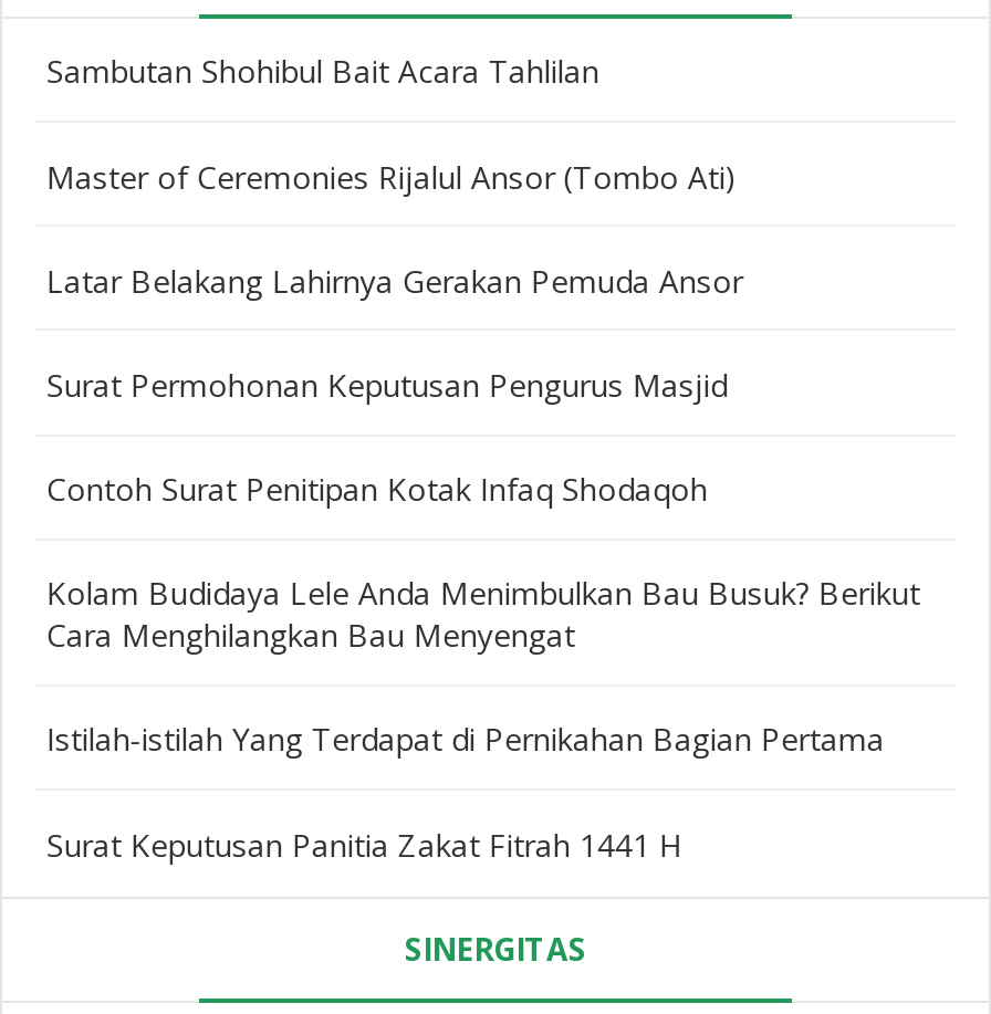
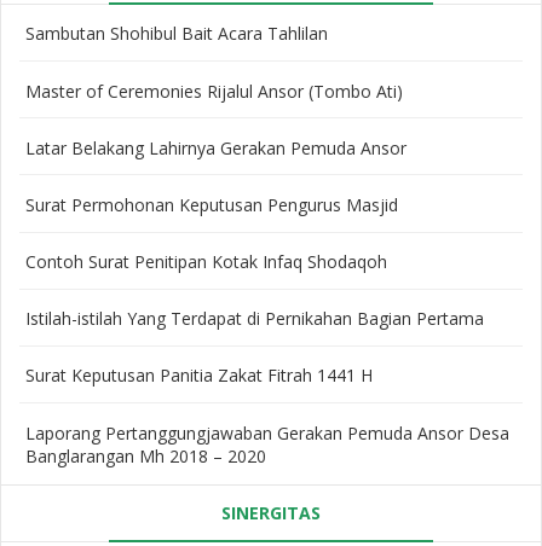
- Kolam Budidaya Lele Anda Menimbulkan Bau Busuk? Berikut
- Cara Menghilangkan Bau Menyengat

moved up: Istilah-istilah Yang Terdapat di Pernikahan Bagian Pertama | Surat Keputusan Panitia Zakat Fitrah 1441 H

+ Laporang Pertanggungjawaban Gerakan Pemuda Ansor Desa
+ Banglarangan Mh 2018 – 2020
